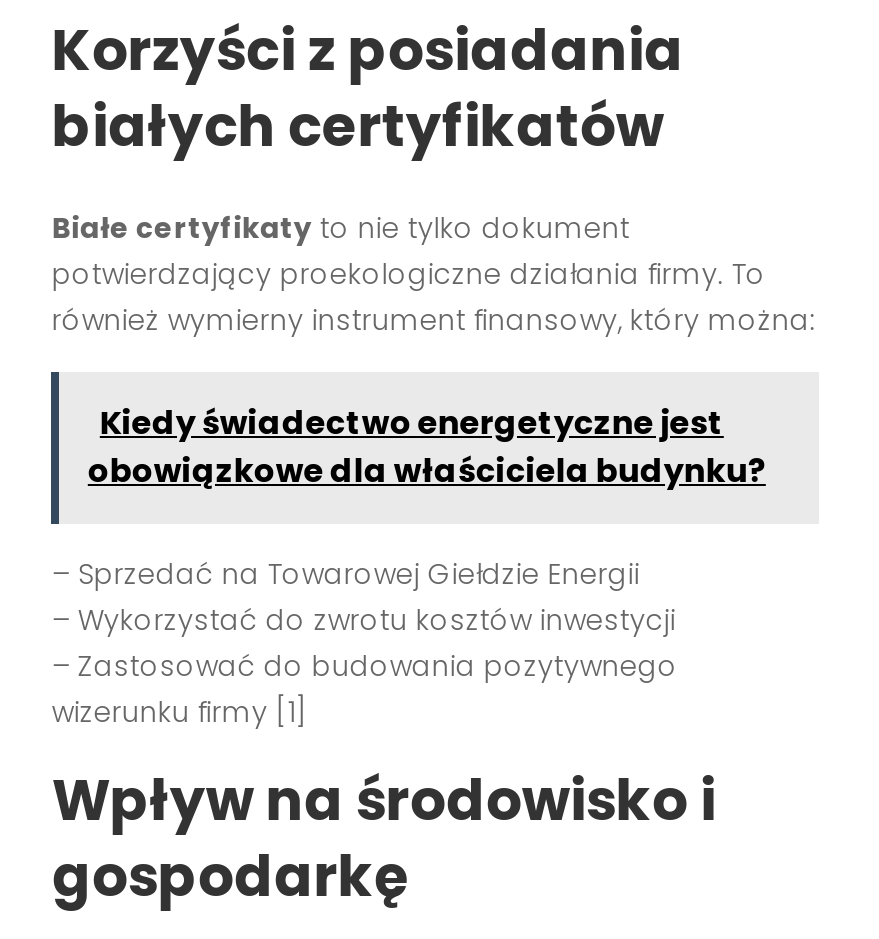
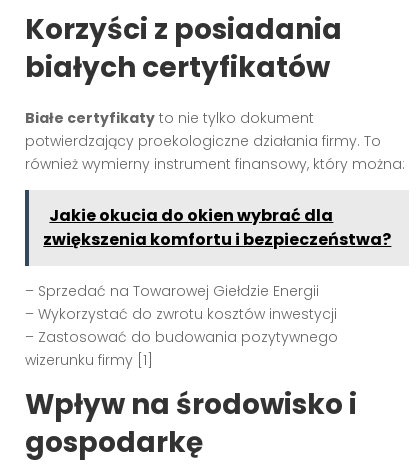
- Kiedy świadectwo energetyczne jest
- obowiązkowe dla właściciela budynku?
+ Jakie okucia do okien wybrać dla
+ zwiększenia komfortu i bezpieczeństwa?
